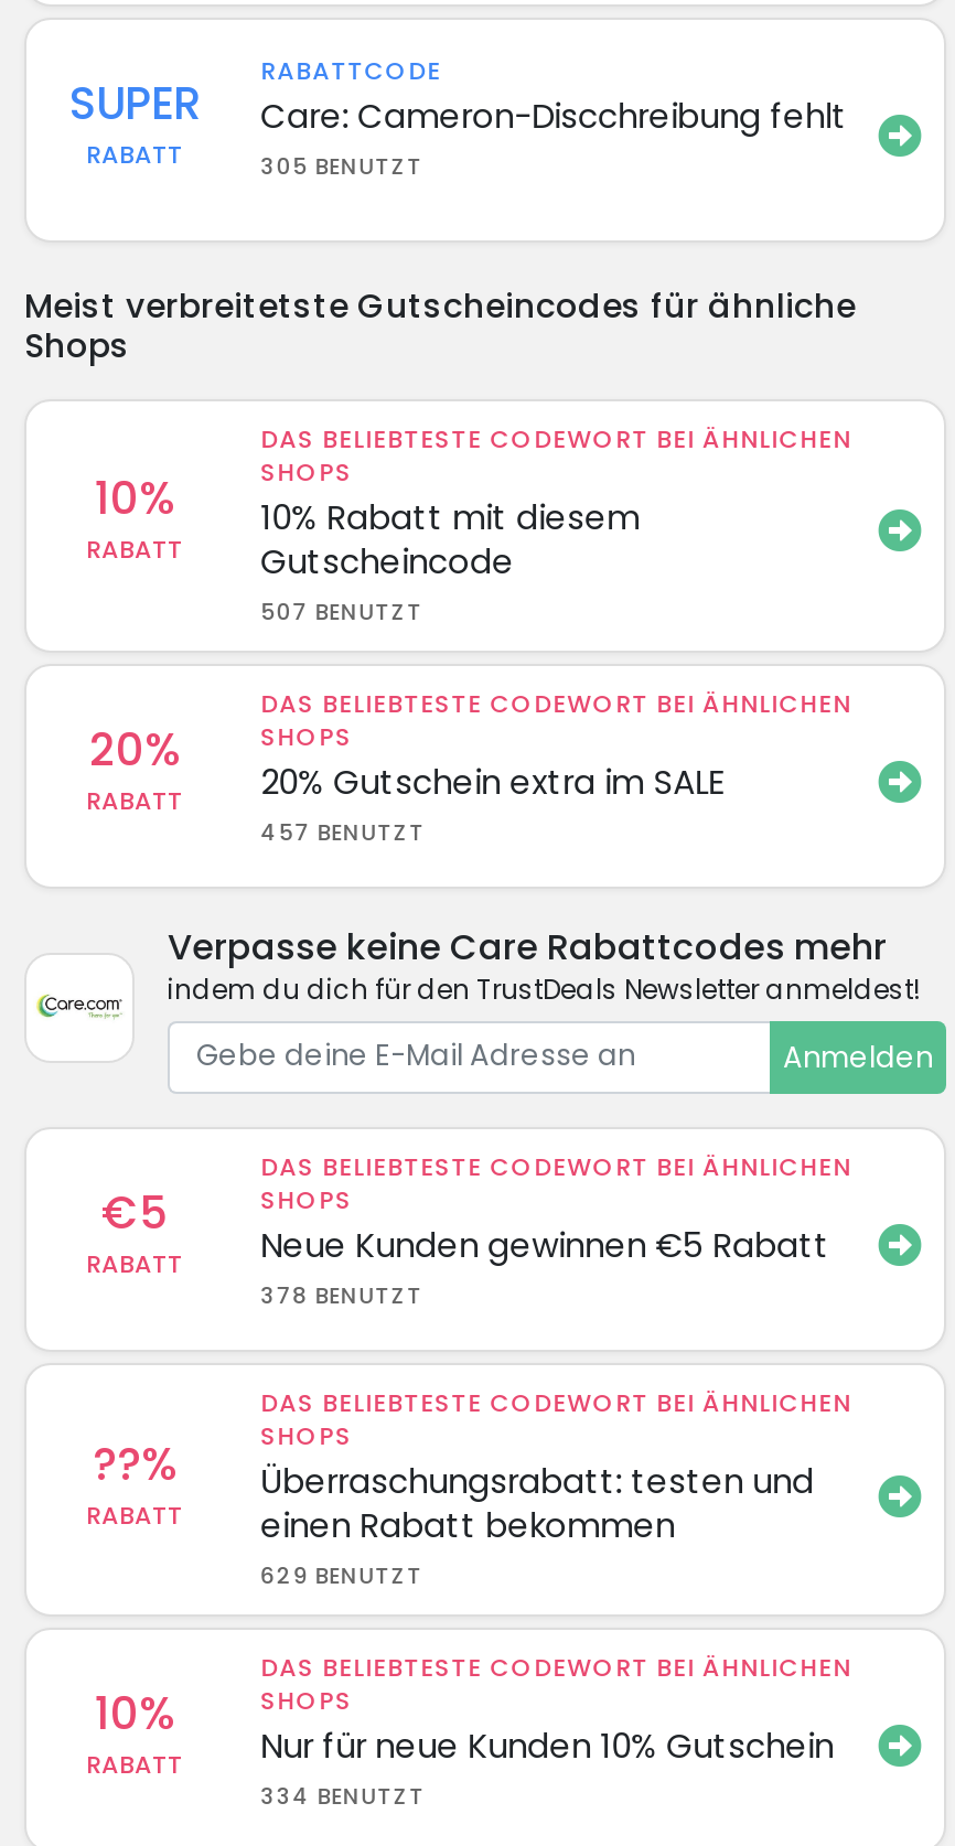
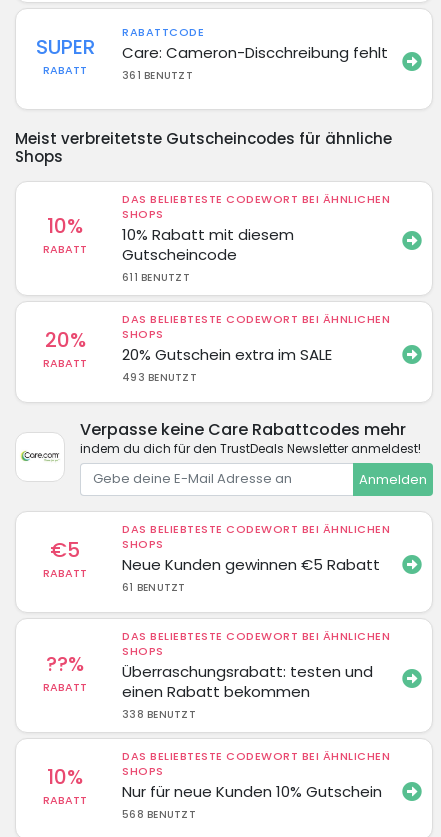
- 305 BENUTZT
+ 361 BENUTZT

- 507 BENUTZT
+ 611 BENUTZT

- 457 BENUTZT
+ 493 BENUTZT

- 378 BENUTZT
+ 61 BENUTZT

- 629 BENUTZT
+ 338 BENUTZT

- 334 BENUTZT
+ 568 BENUTZT
